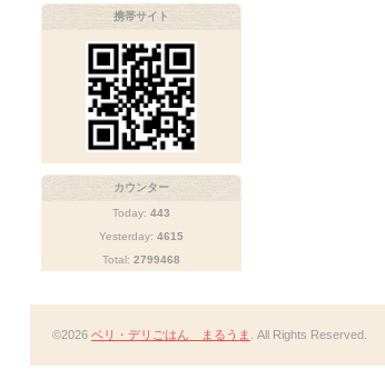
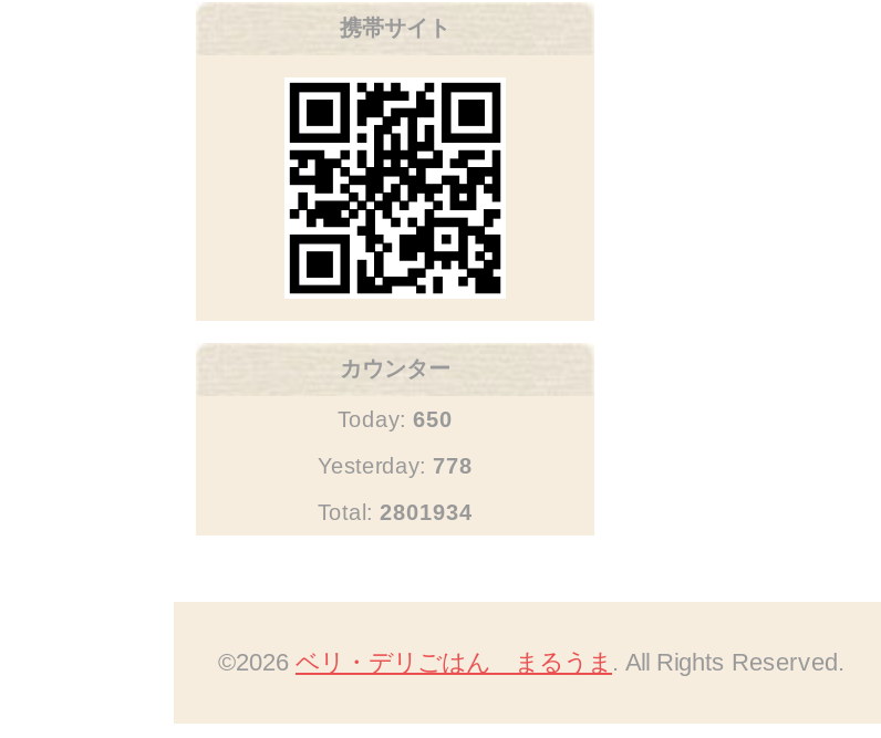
- Today: 443
+ Today: 650

- Yesterday: 4615
+ Yesterday: 778

- Total: 2799468
+ Total: 2801934
